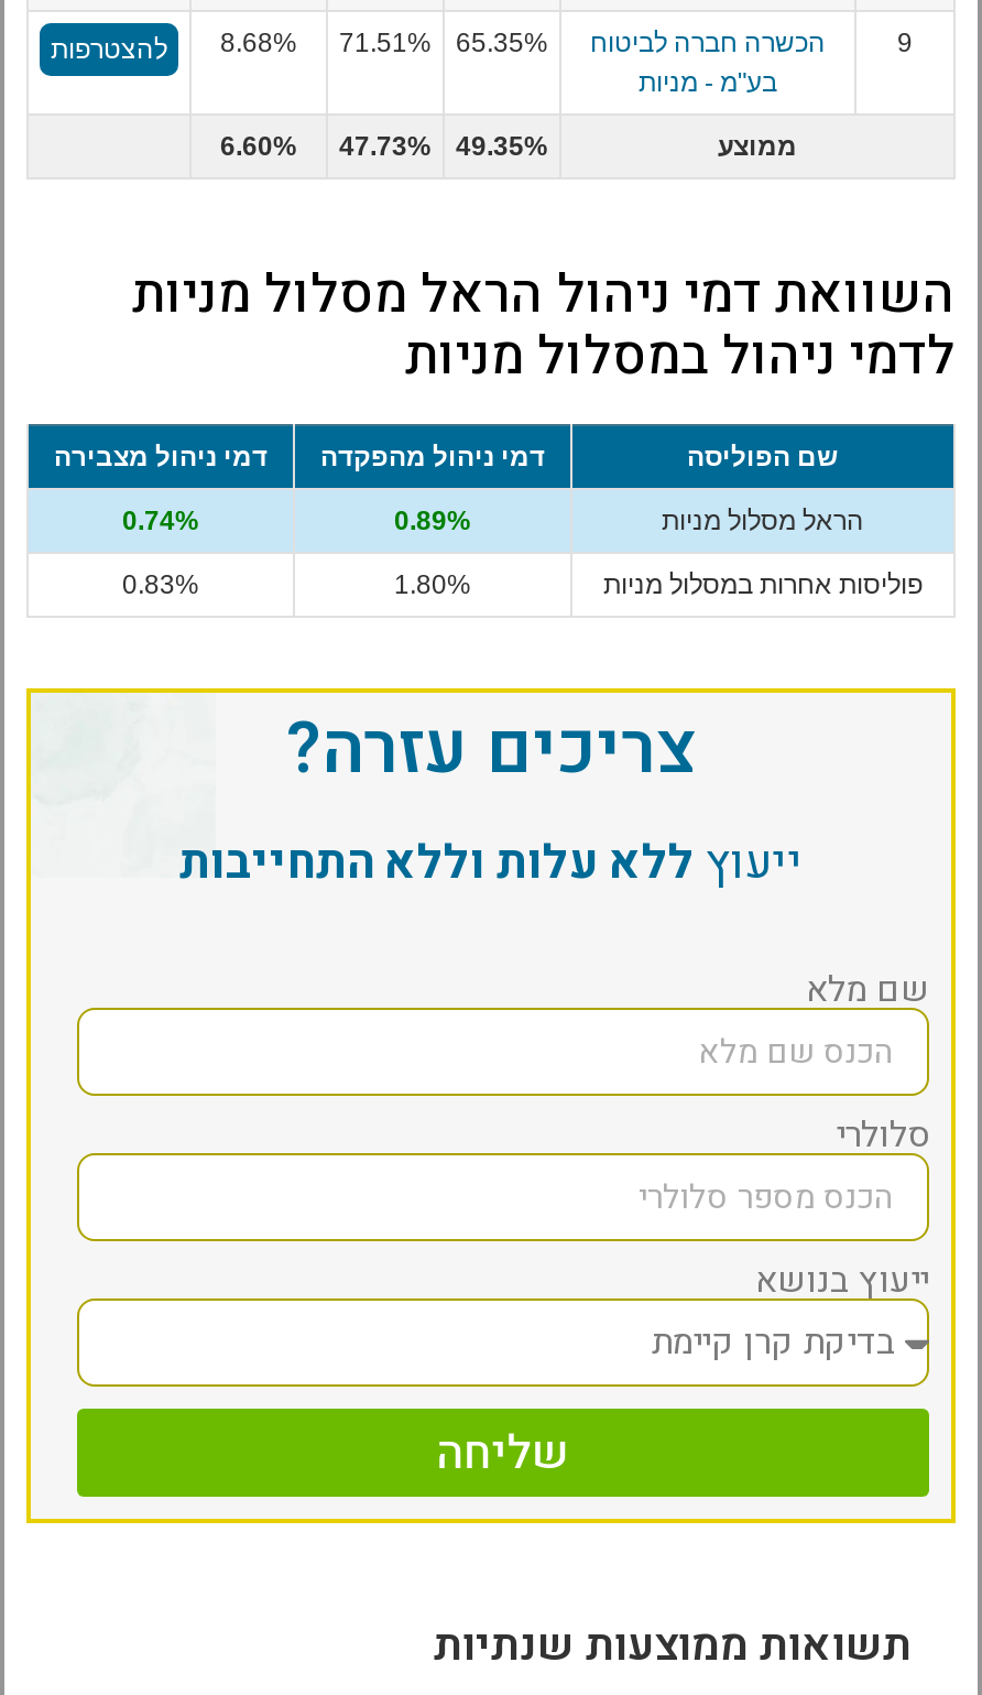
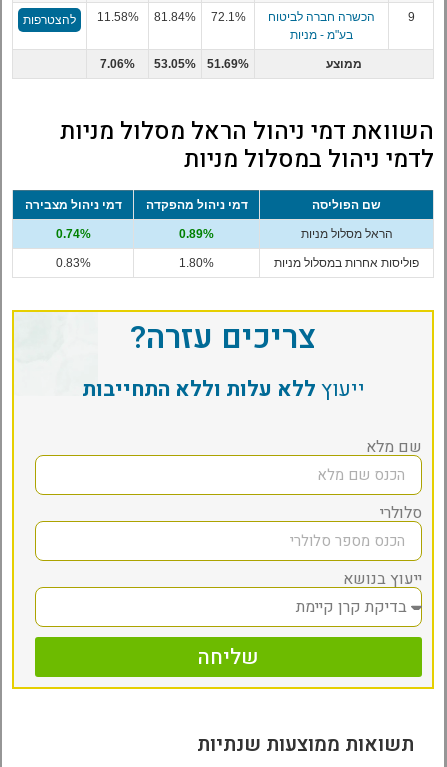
- 8.68%
+ 11.58%

- 71.51%
+ 81.84%

- 65.35%
+ 72.1%

- 6.60%
+ 7.06%

- 47.73%
+ 53.05%

- 49.35%
+ 51.69%
